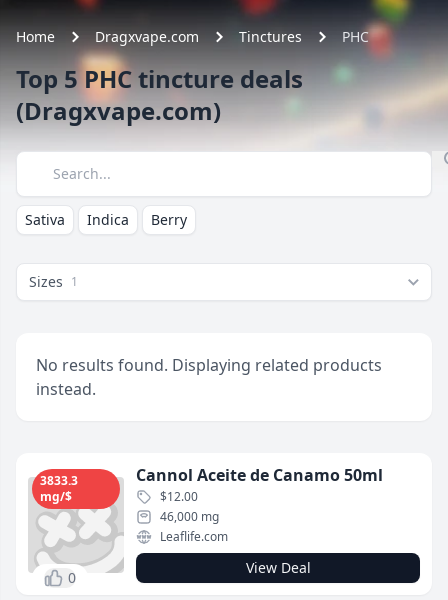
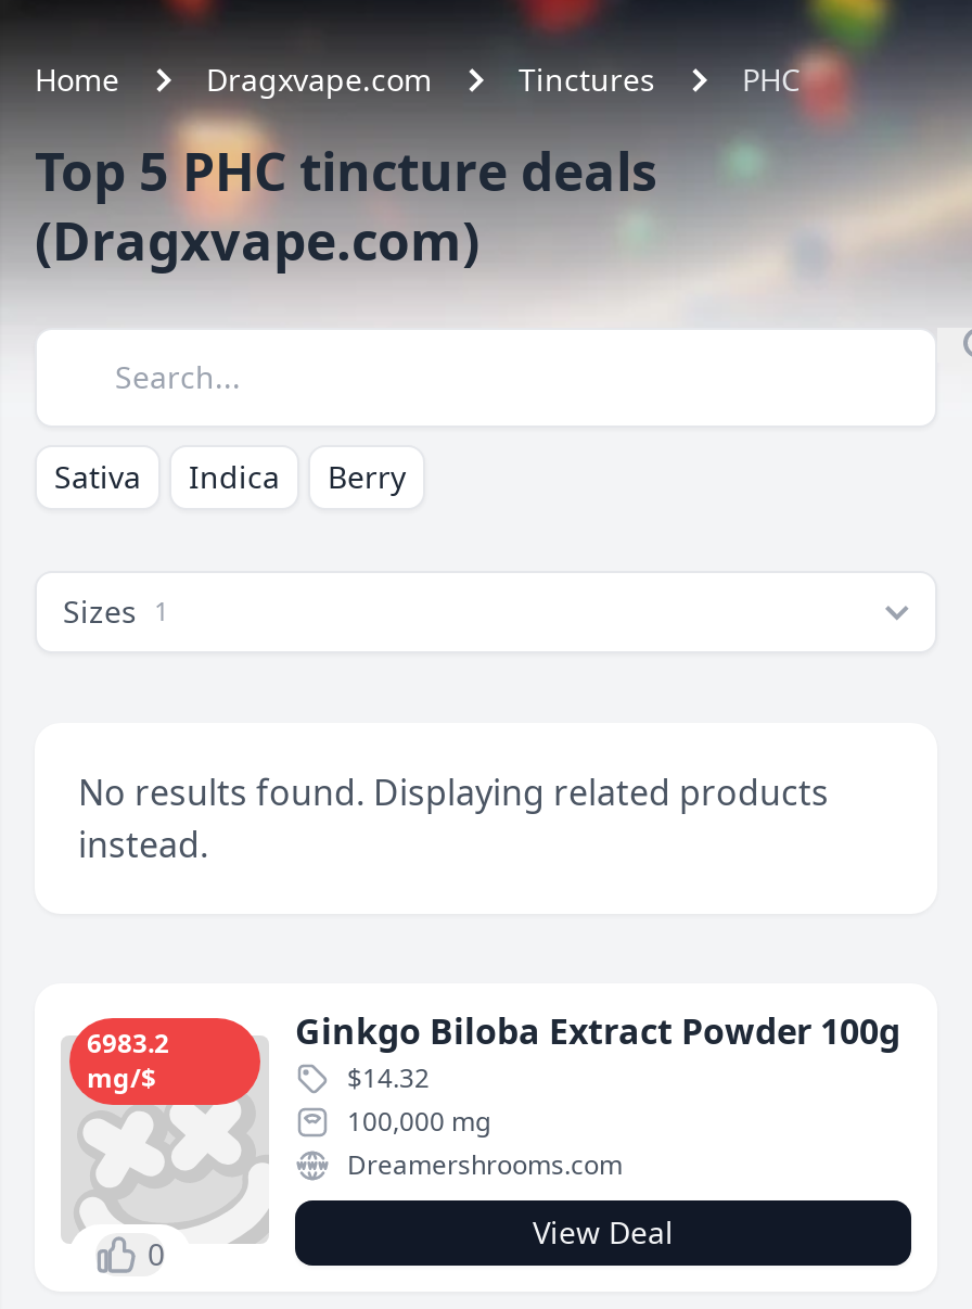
- Cannol Aceite de Canamo 50ml
- $12.00
- 46,000 mg
- Leaflife.com
+ Ginkgo Biloba Extract Powder 100g
+ $14.32
+ 100,000 mg
+ Dreamershrooms.com

- 3833.3
+ 6983.2
